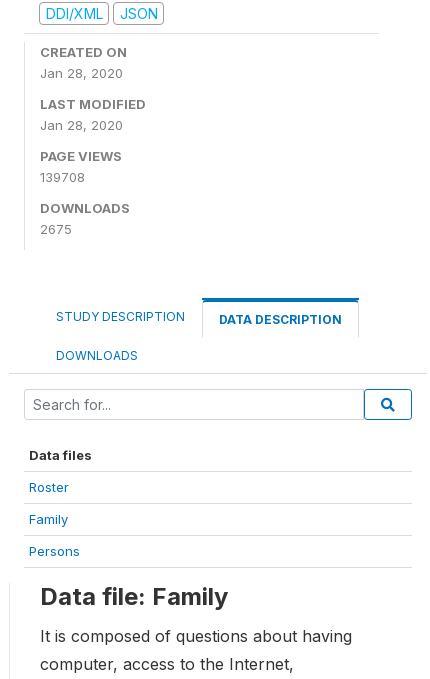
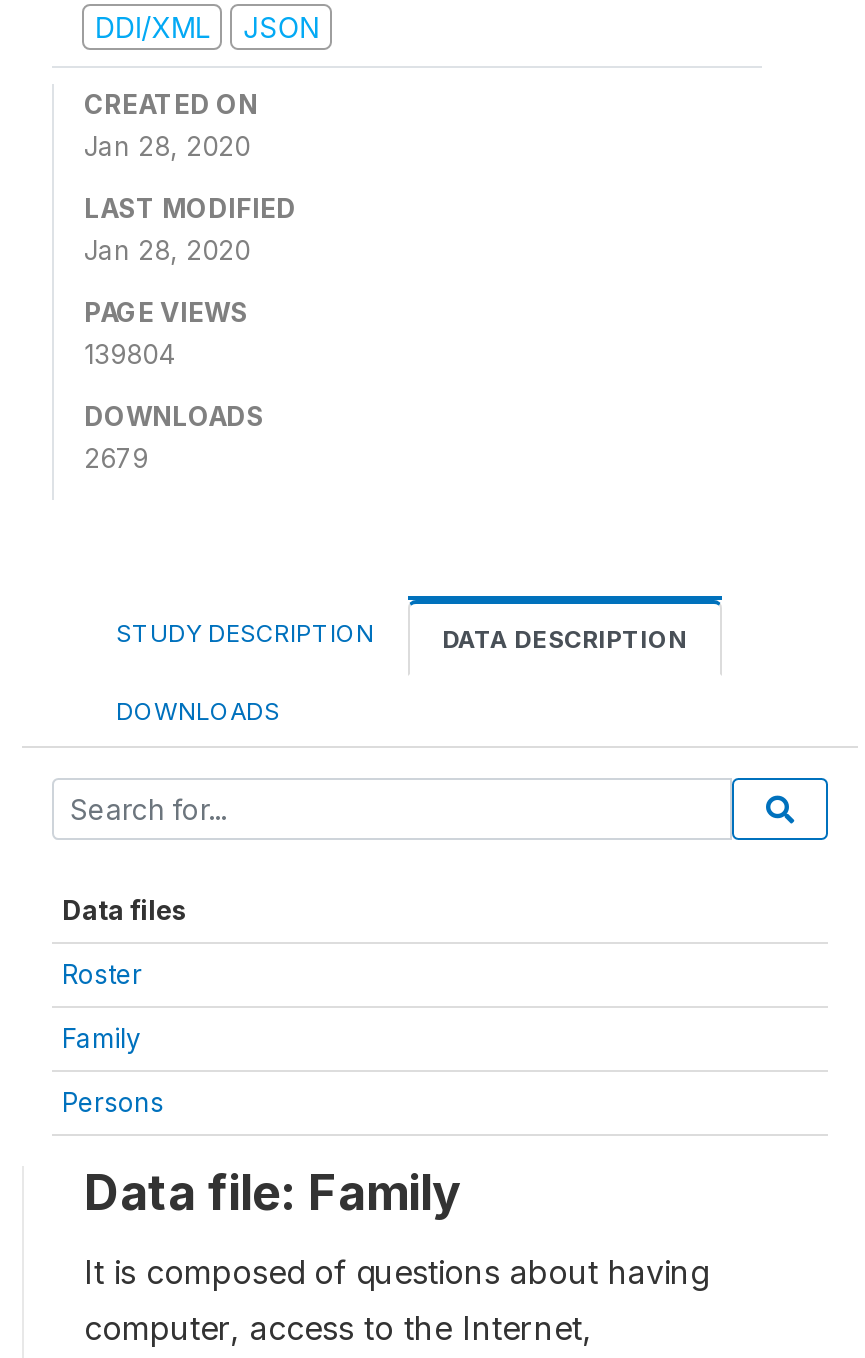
- 139708
+ 139804

- 2675
+ 2679
